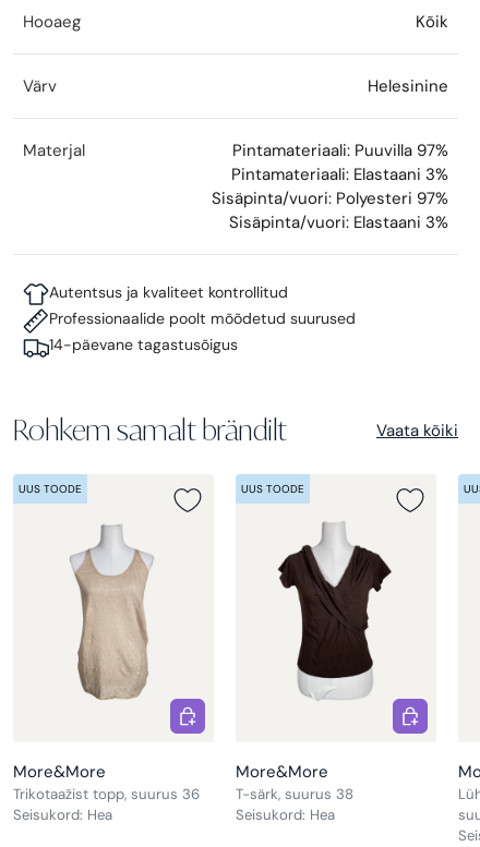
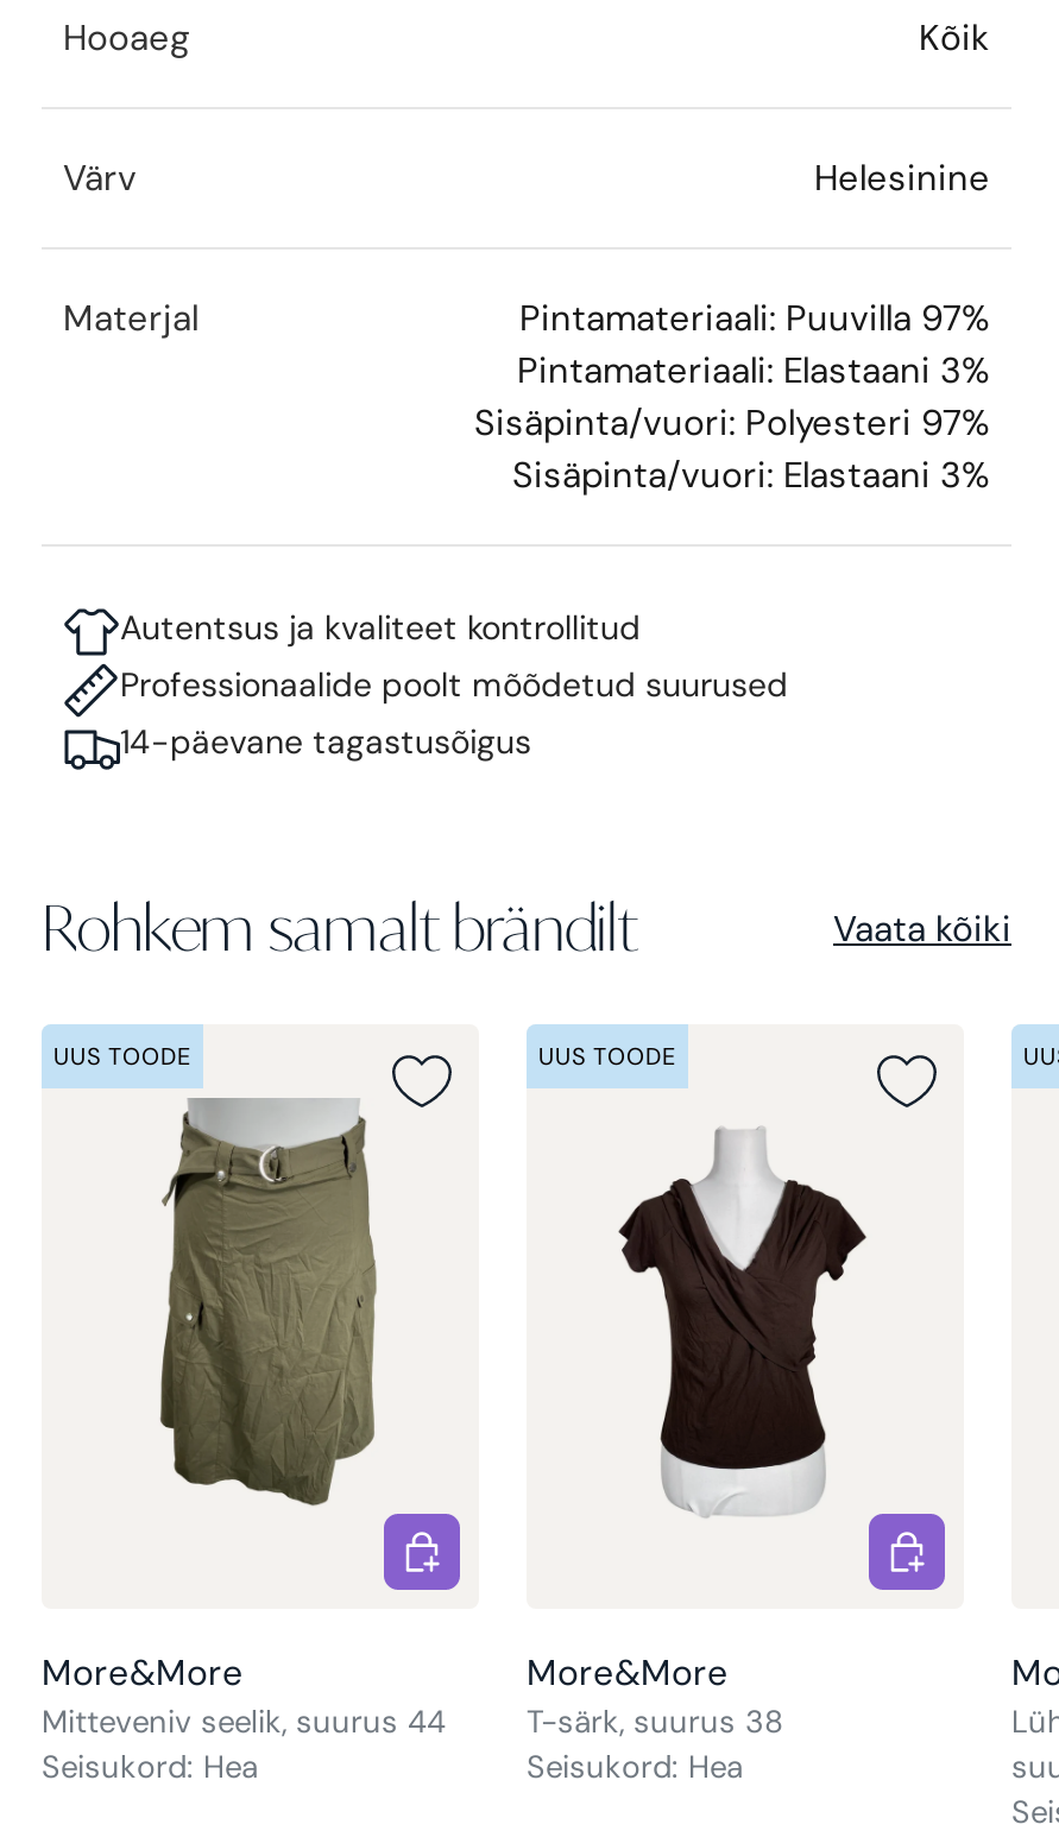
- [image]
+ [image]

- Trikotaažist topp, suurus 36
+ Mitteveniv seelik, suurus 44
